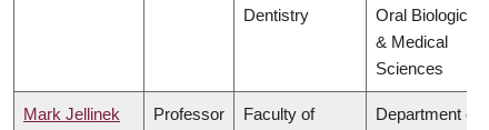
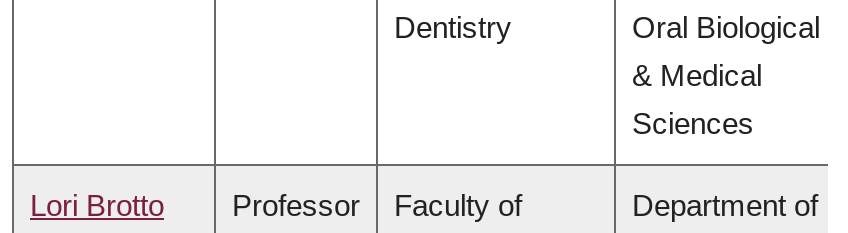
- Mark Jellinek
+ Lori Brotto
